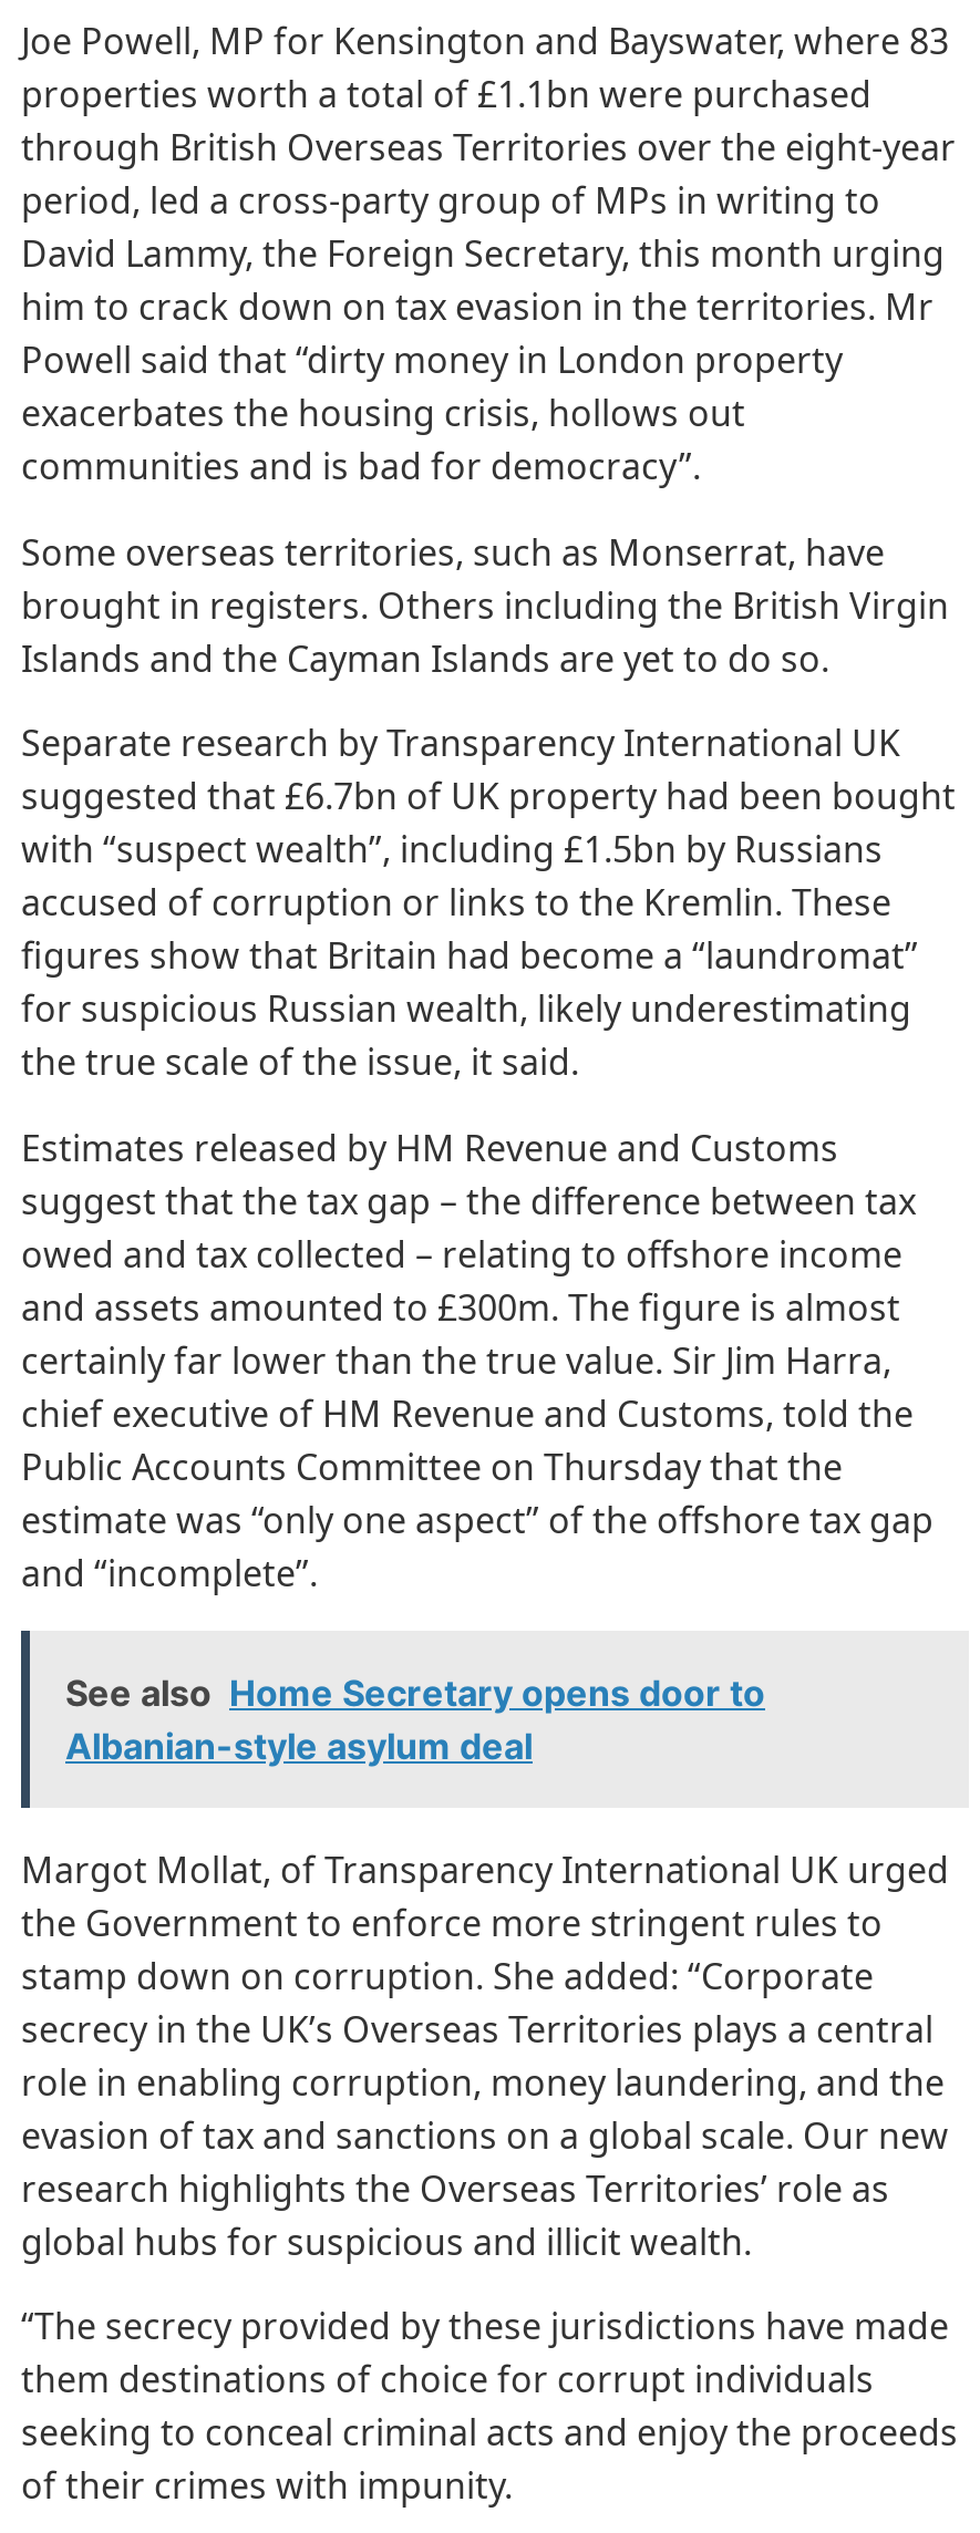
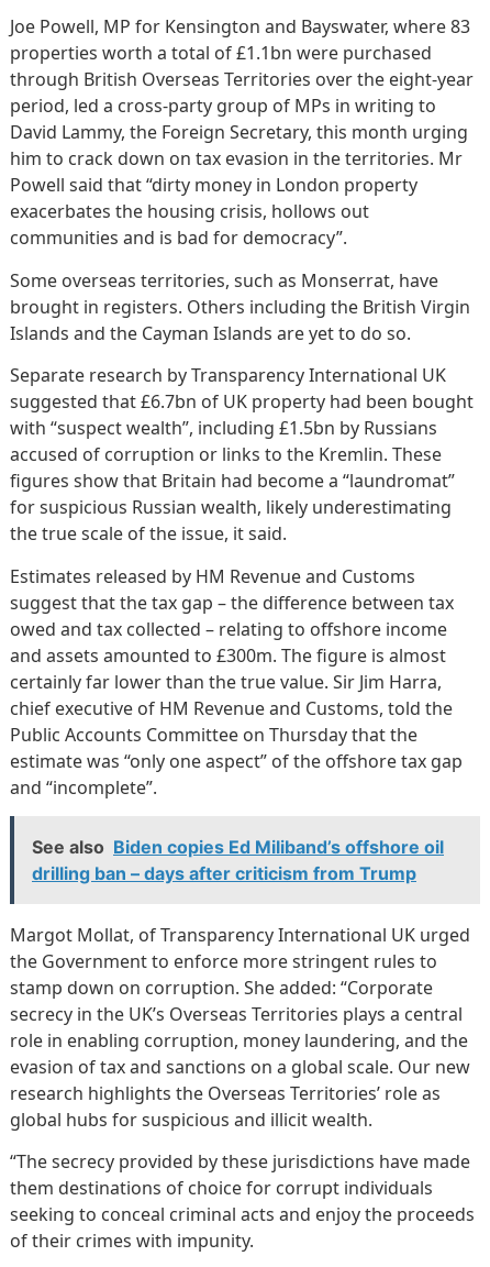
- See also Home Secretary opens door to
- Albanian-style asylum deal
+ See also Biden copies Ed Miliband’s offshore oil
+ drilling ban – days after criticism from Trump
